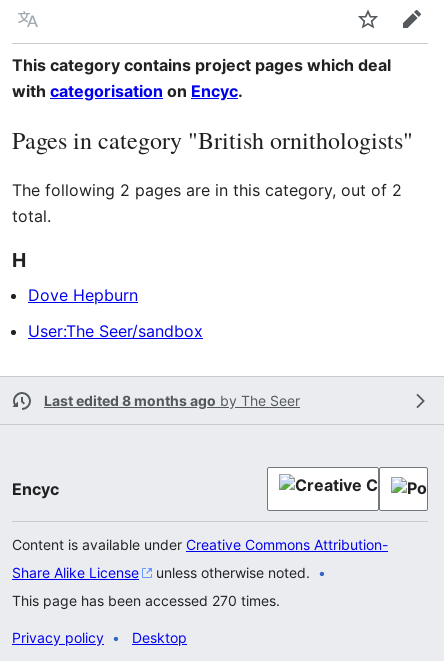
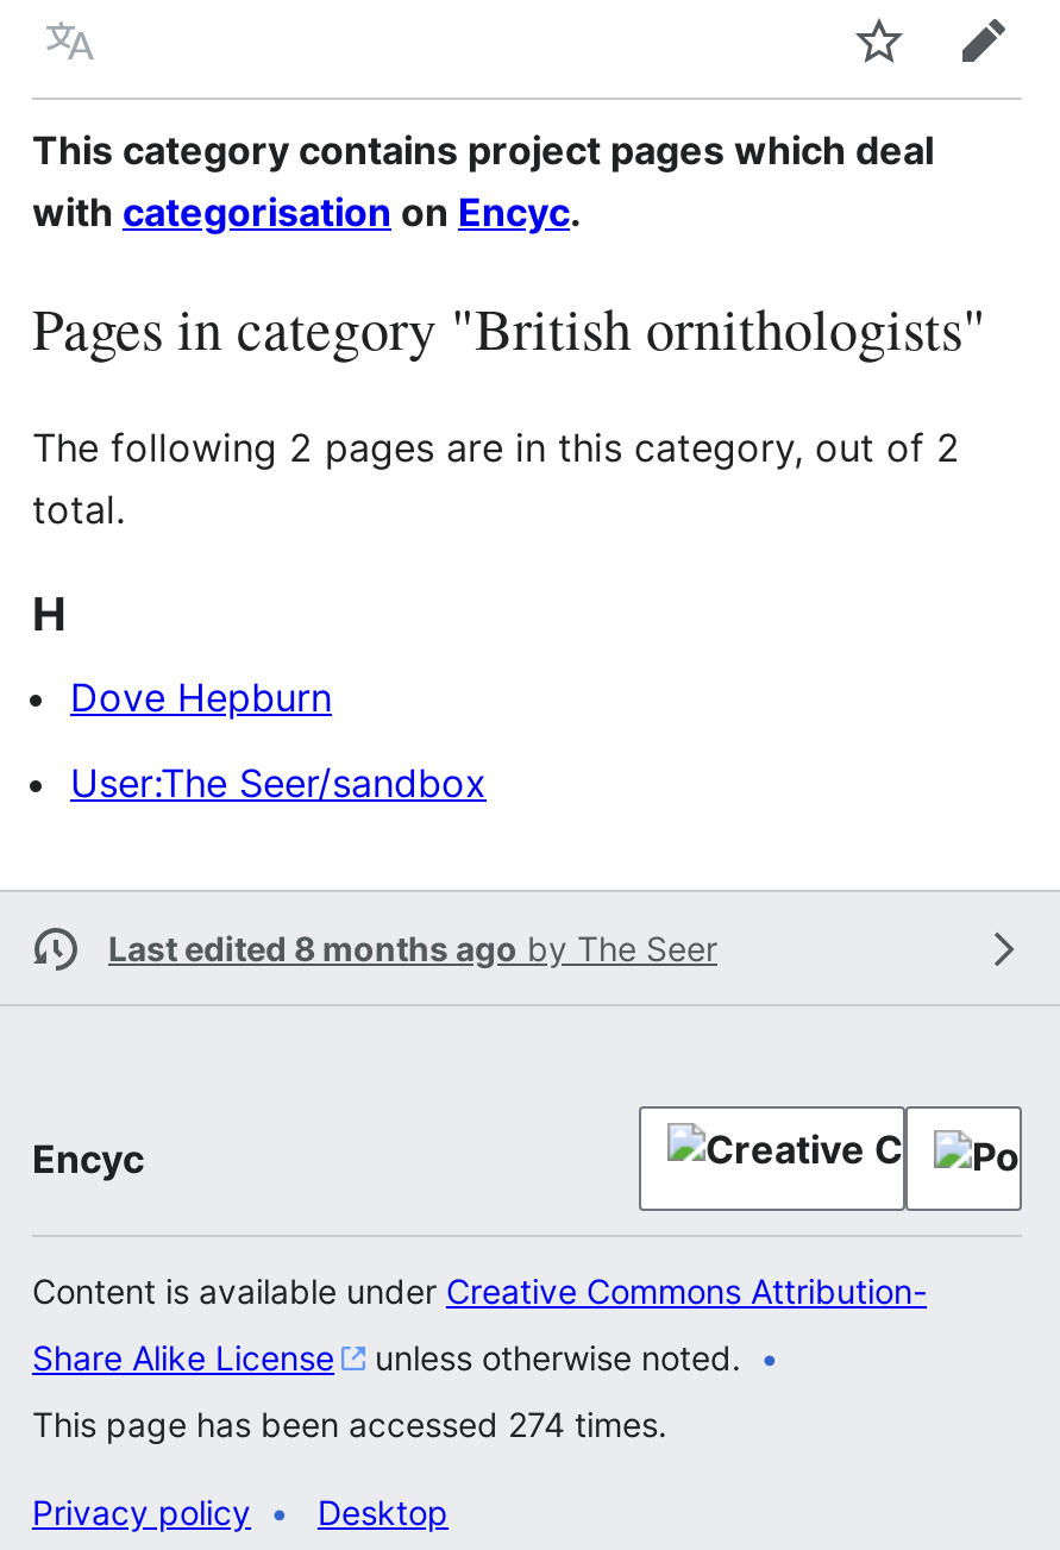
- This page has been accessed 270 times.
+ This page has been accessed 274 times.
